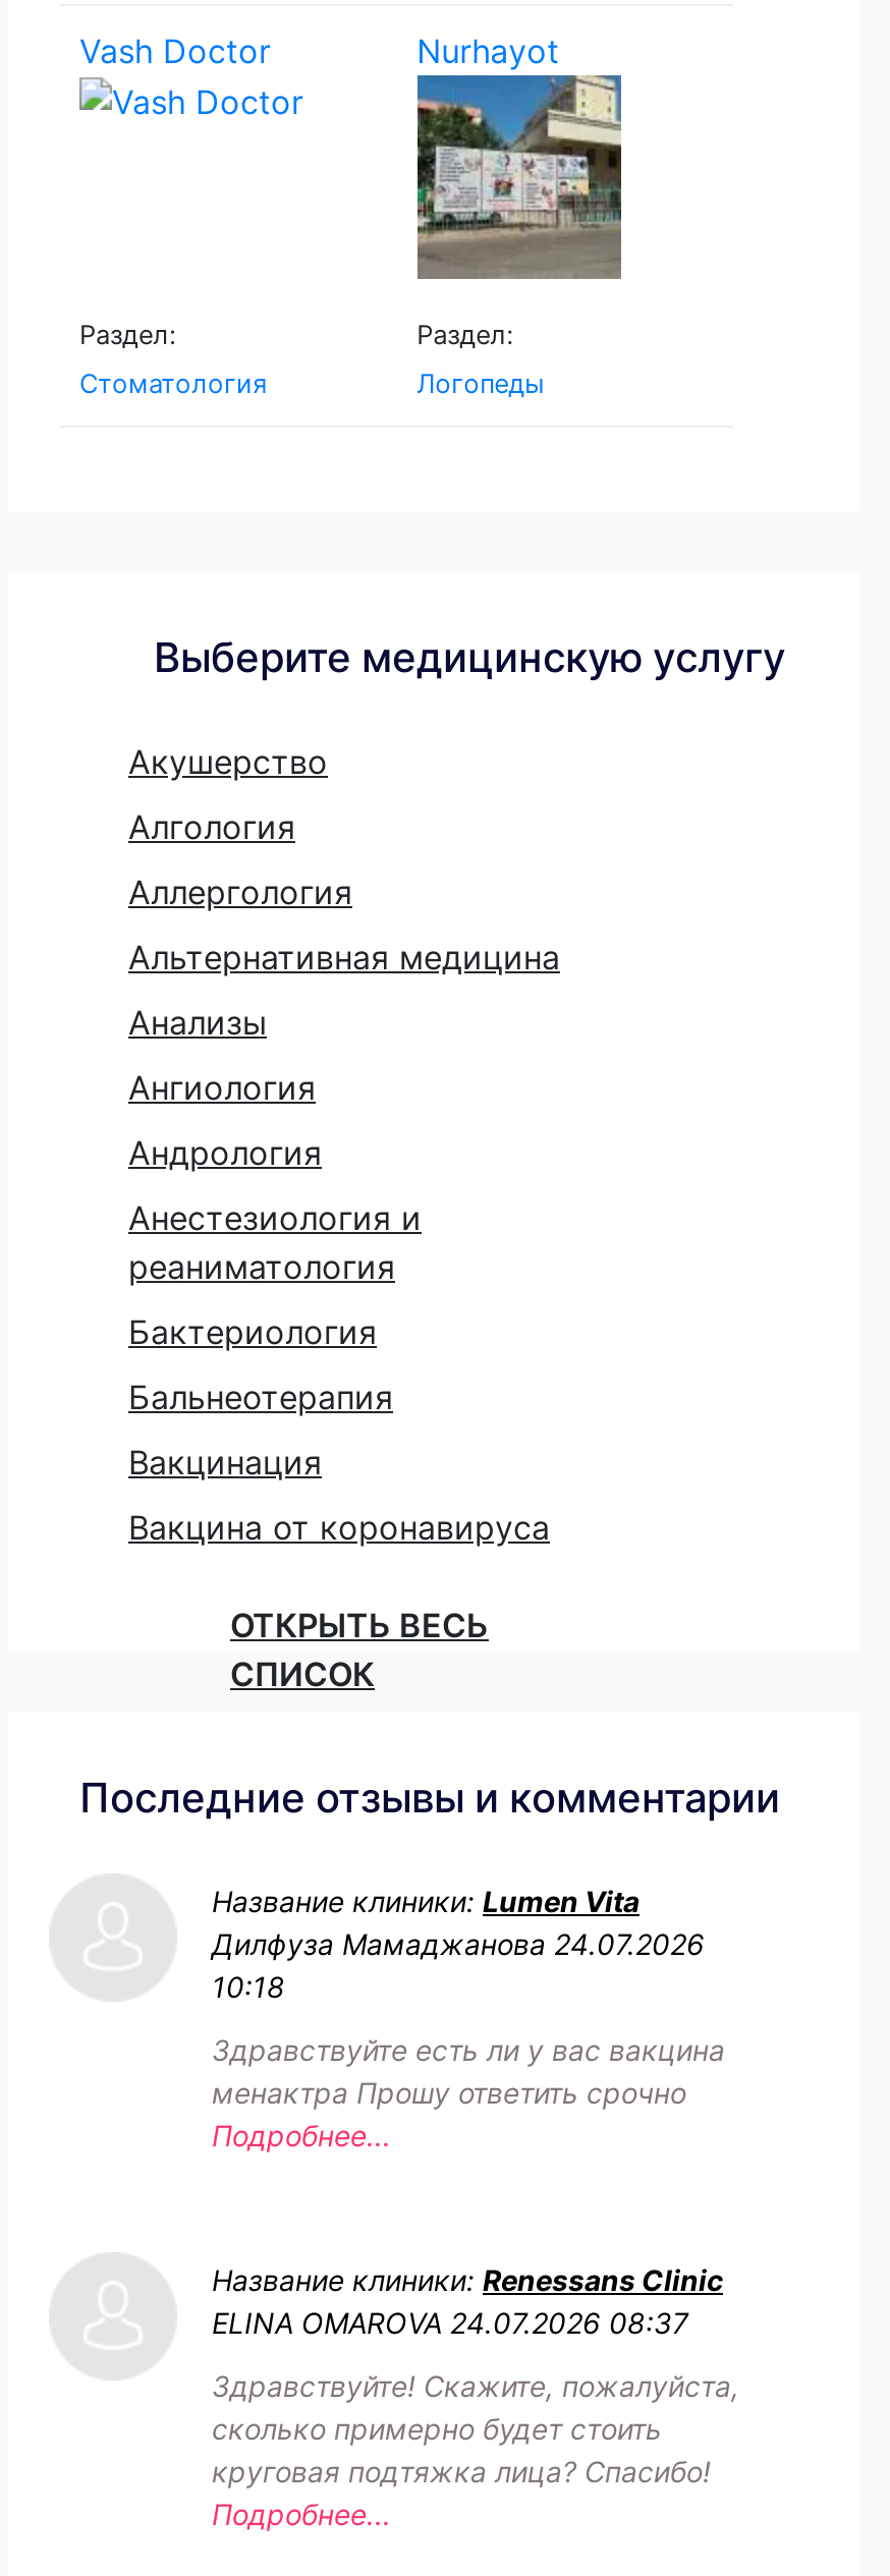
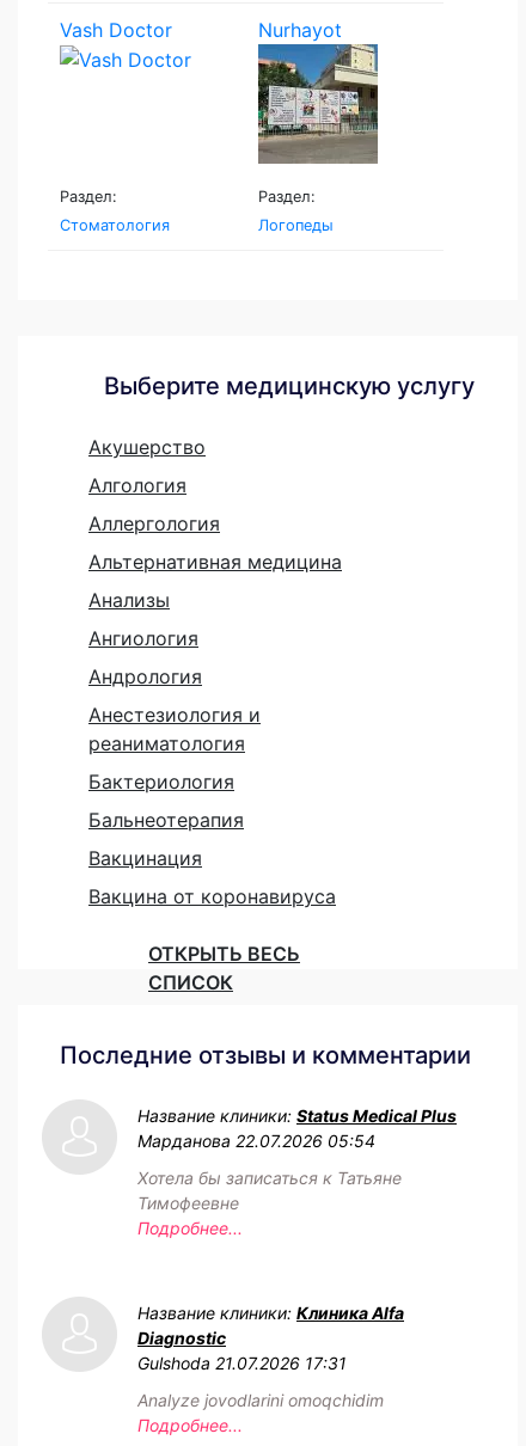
- Название клиники: Lumen Vita
- Дилфуза Мамаджанова 24.07.2026
- 10:18
+ Название клиники: Status Medical Plus
+ Марданова 22.07.2026 05:54

- Здравствуйте есть ли у вас вакцина
- менактра Прошу ответить срочно
+ Хотела бы записаться к Татьяне
+ Тимофеевне

- Название клиники: Renessans Clinic
- ELINA OMAROVA 24.07.2026 08:37
+ Название клиники: Клиника Alfa
+ Diagnostic
+ Gulshoda 21.07.2026 17:31

- Здравствуйте! Скажите, пожалуйста,
- сколько примерно будет стоить
- круговая подтяжка лица? Спасибо!
+ Analyze jovodlarini omoqchidim
